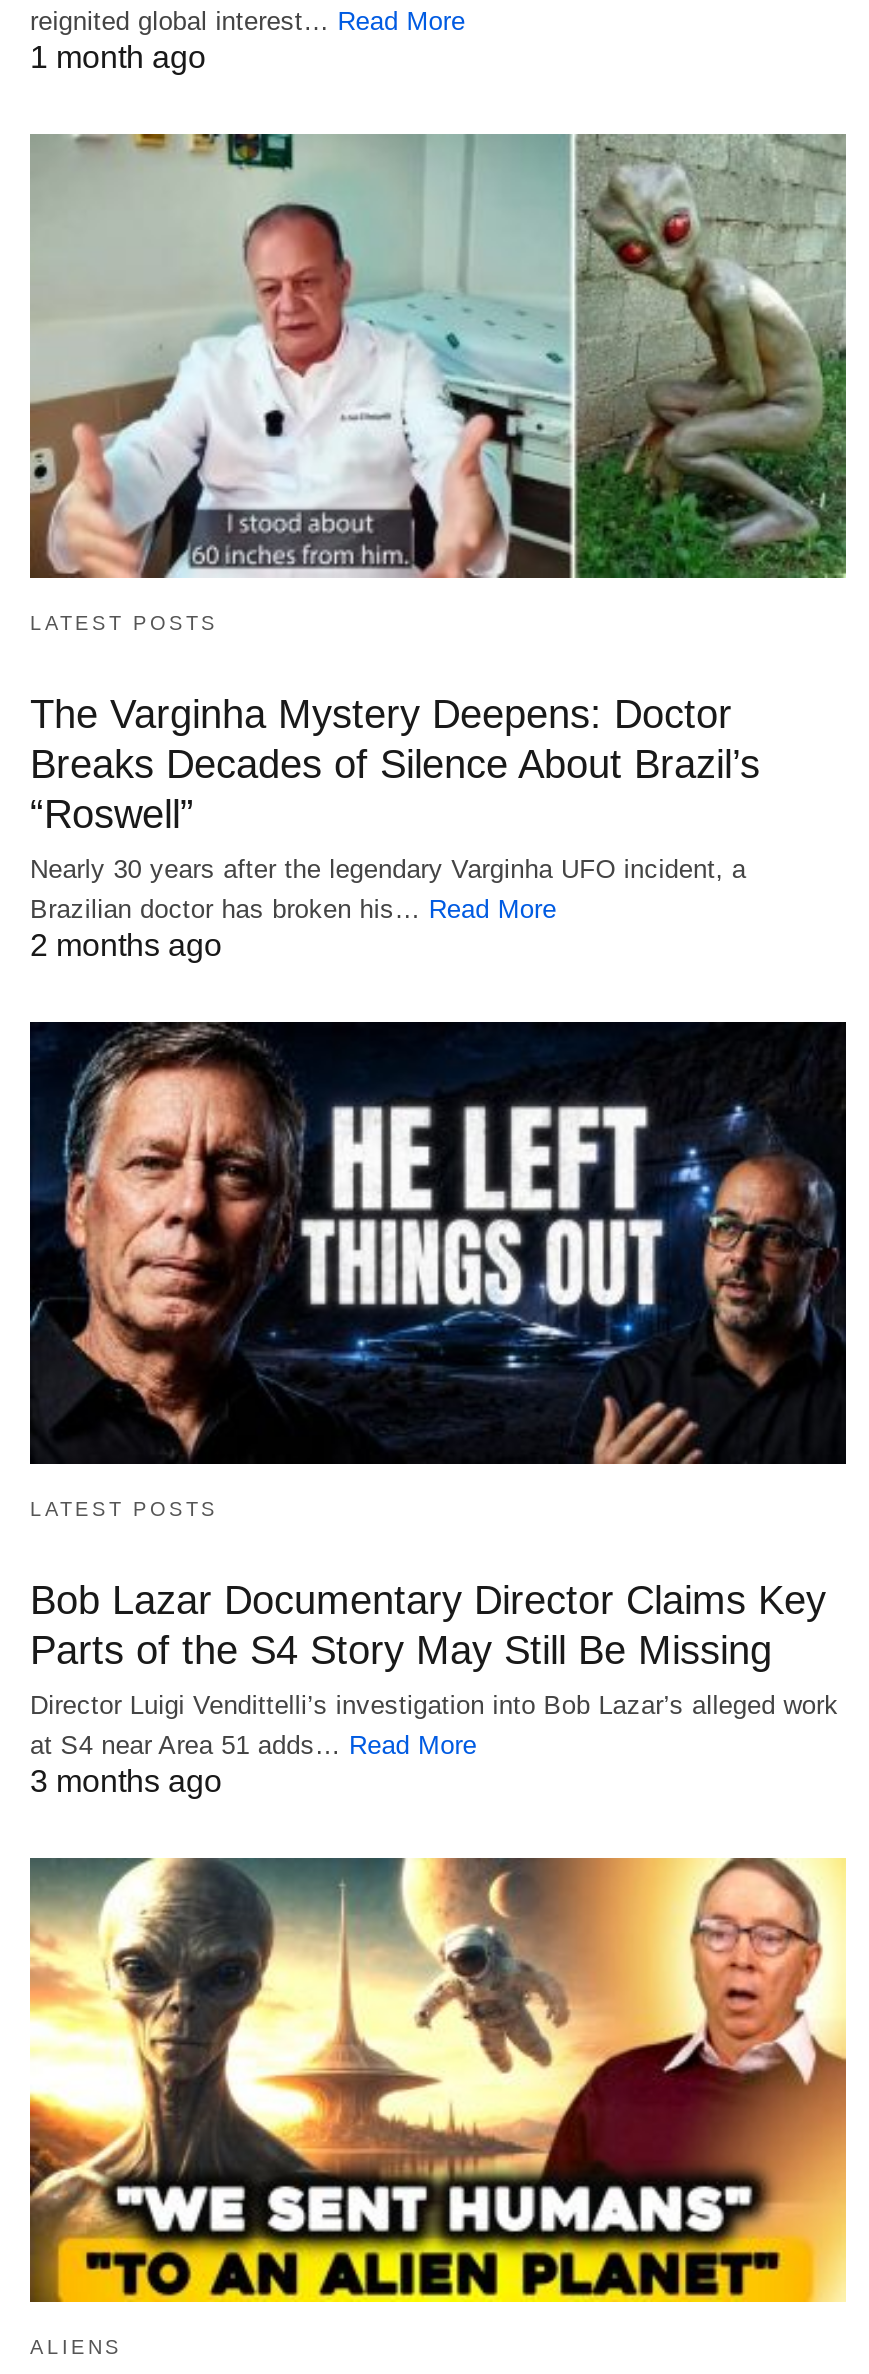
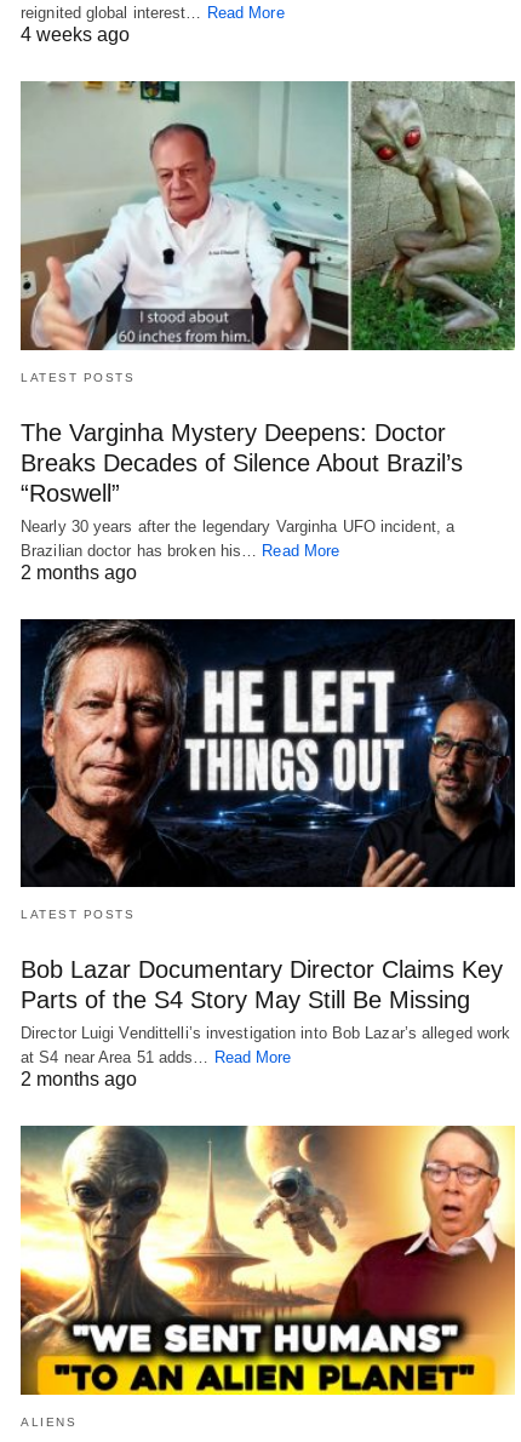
- 1 month ago
+ 4 weeks ago

- 3 months ago
+ 2 months ago
